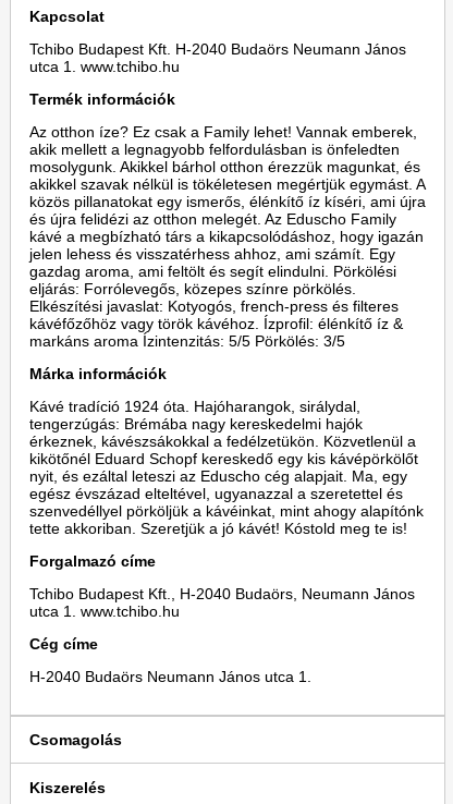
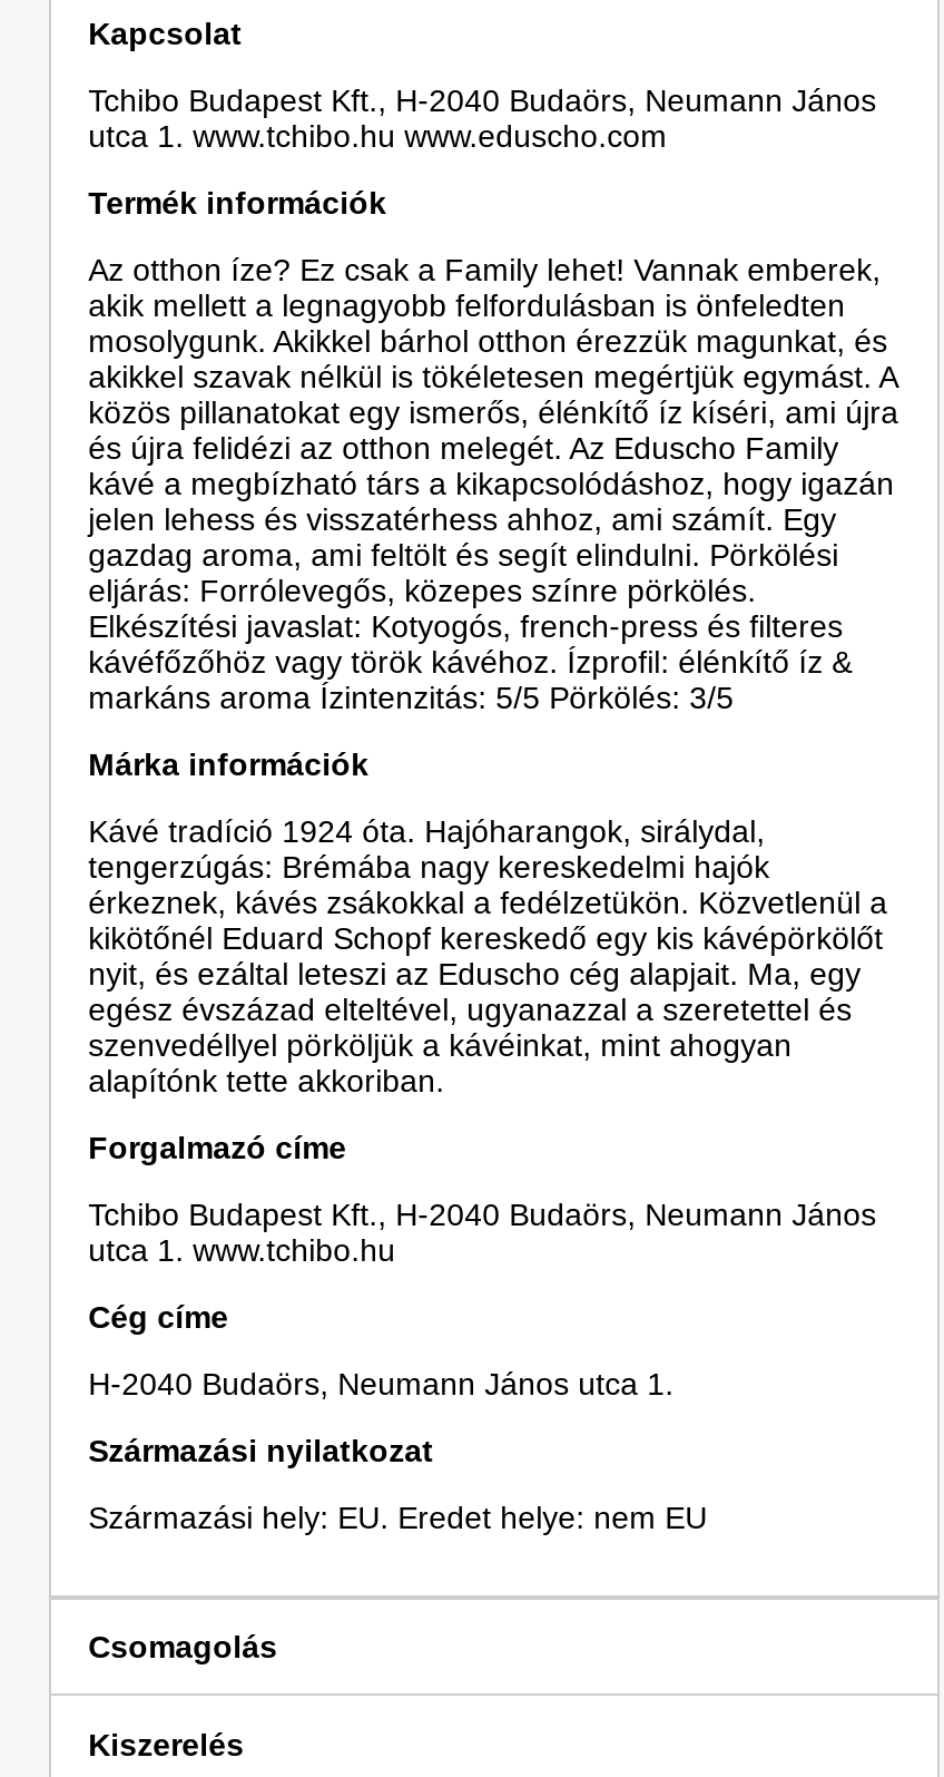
- Tchibo Budapest Kft. H-2040 Budaörs Neumann János
- utca 1. www.tchibo.hu
+ Tchibo Budapest Kft., H-2040 Budaörs, Neumann János
+ utca 1. www.tchibo.hu www.eduscho.com

- érkeznek, kávészsákokkal a fedélzetükön. Közvetlenül a
+ érkeznek, kávés zsákokkal a fedélzetükön. Közvetlenül a

- szenvedéllyel pörköljük a kávéinkat, mint ahogy alapítónk
- tette akkoriban. Szeretjük a jó kávét! Kóstold meg te is!
+ szenvedéllyel pörköljük a kávéinkat, mint ahogyan
+ alapítónk tette akkoriban.

- H-2040 Budaörs Neumann János utca 1.
+ H-2040 Budaörs, Neumann János utca 1.
+ Származási nyilatkozat
+ Származási hely: EU. Eredet helye: nem EU
